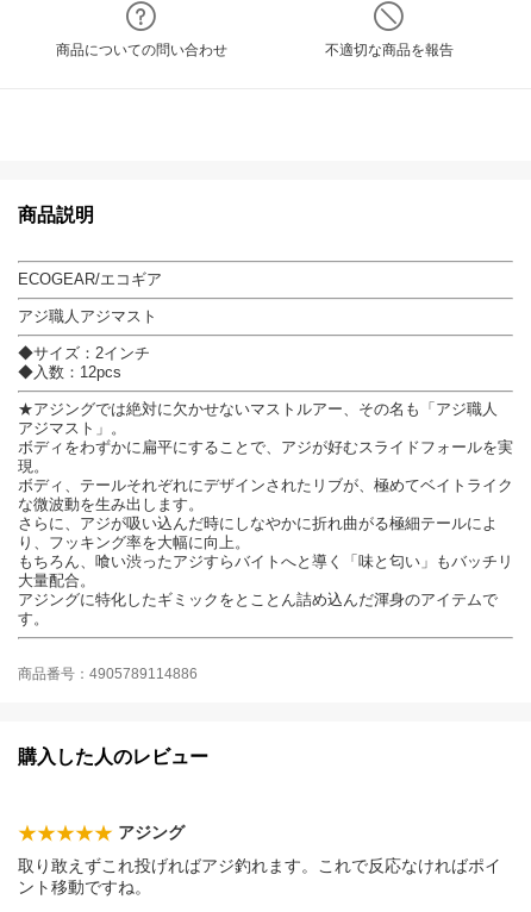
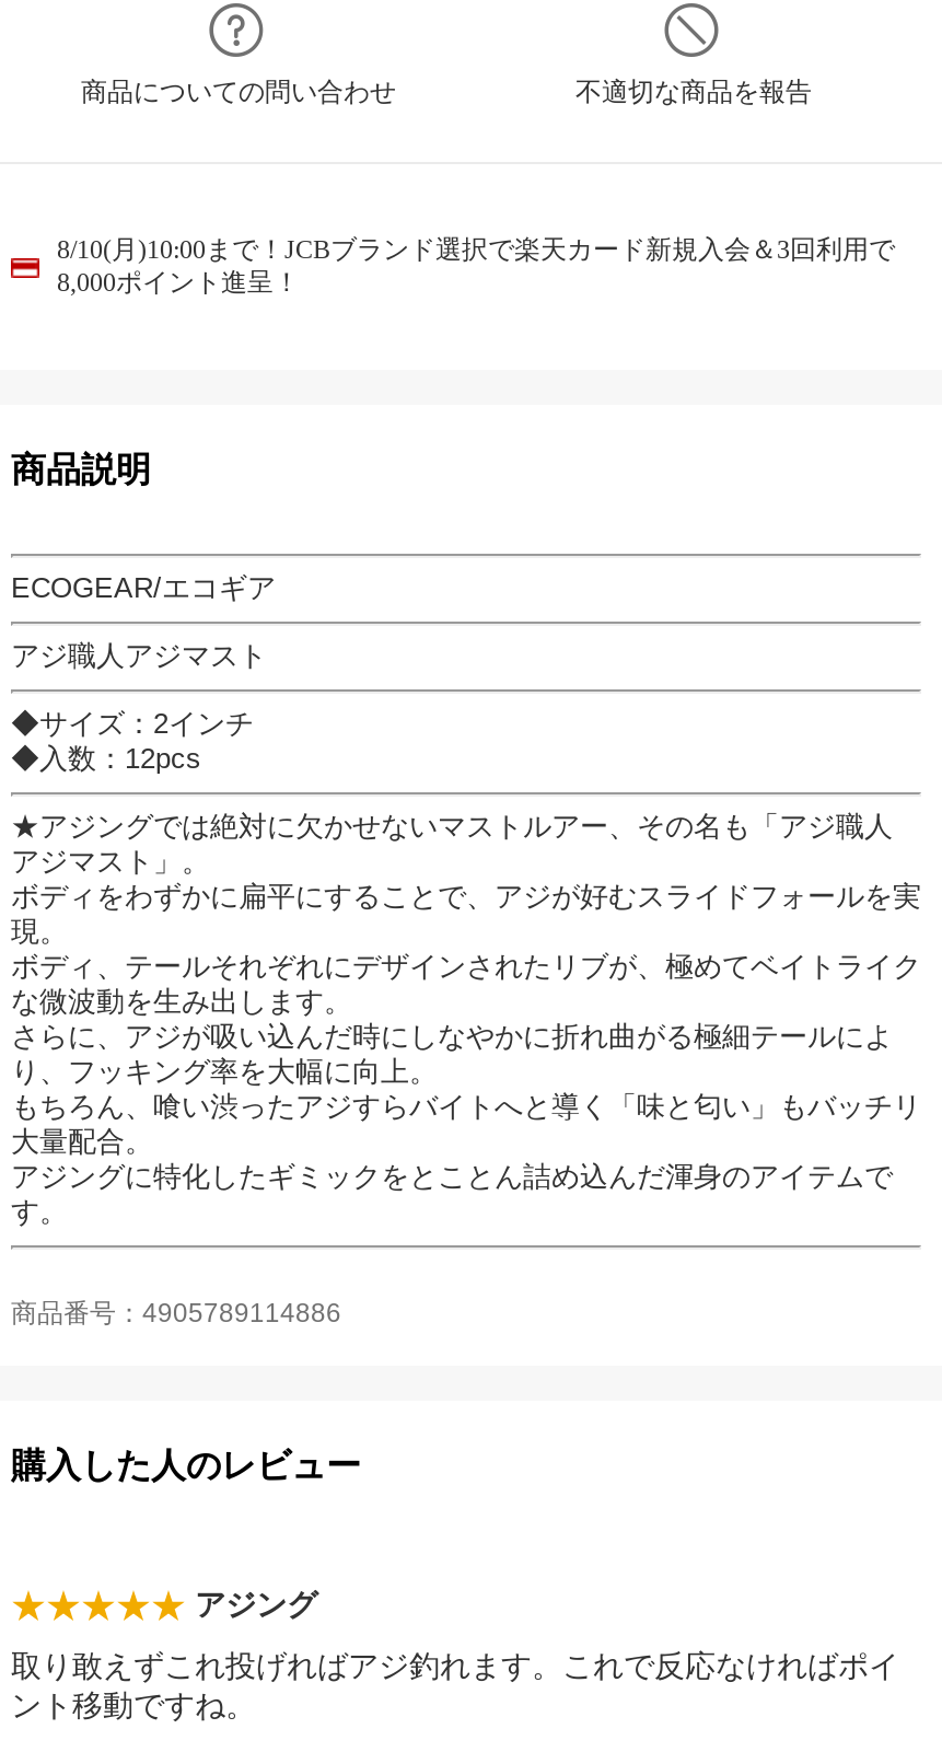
+ 8/10(月)10:00まで！JCBブランド選択で楽天カード新規入会＆3回利用で
+ 8,000ポイント進呈！
